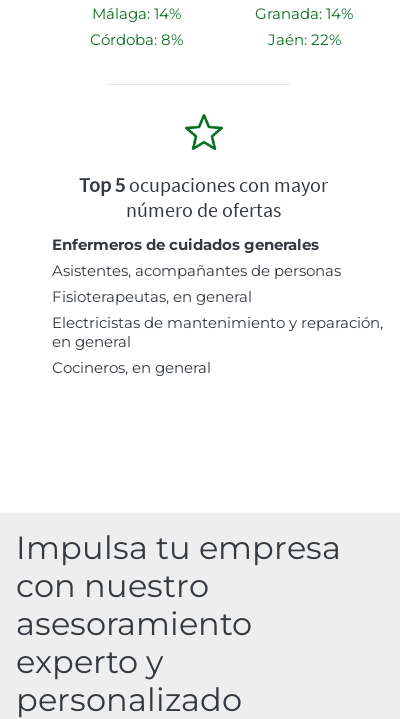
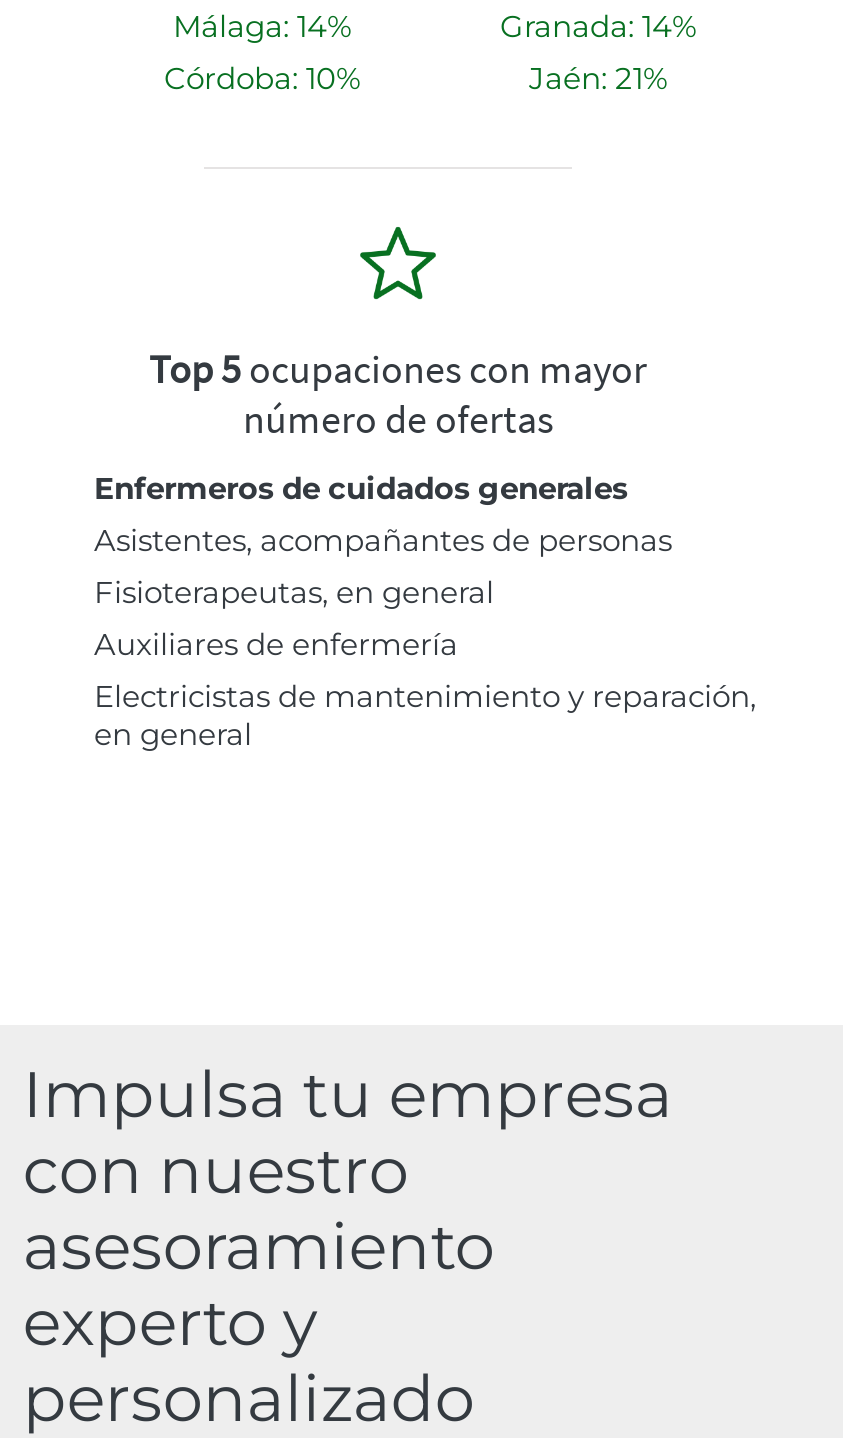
- Córdoba: 8%
+ Córdoba: 10%

- Jaén: 22%
+ Jaén: 21%

+ Auxiliares de enfermería

moved down: Electricistas de mantenimiento y reparación, | en general

- Cocineros, en general
